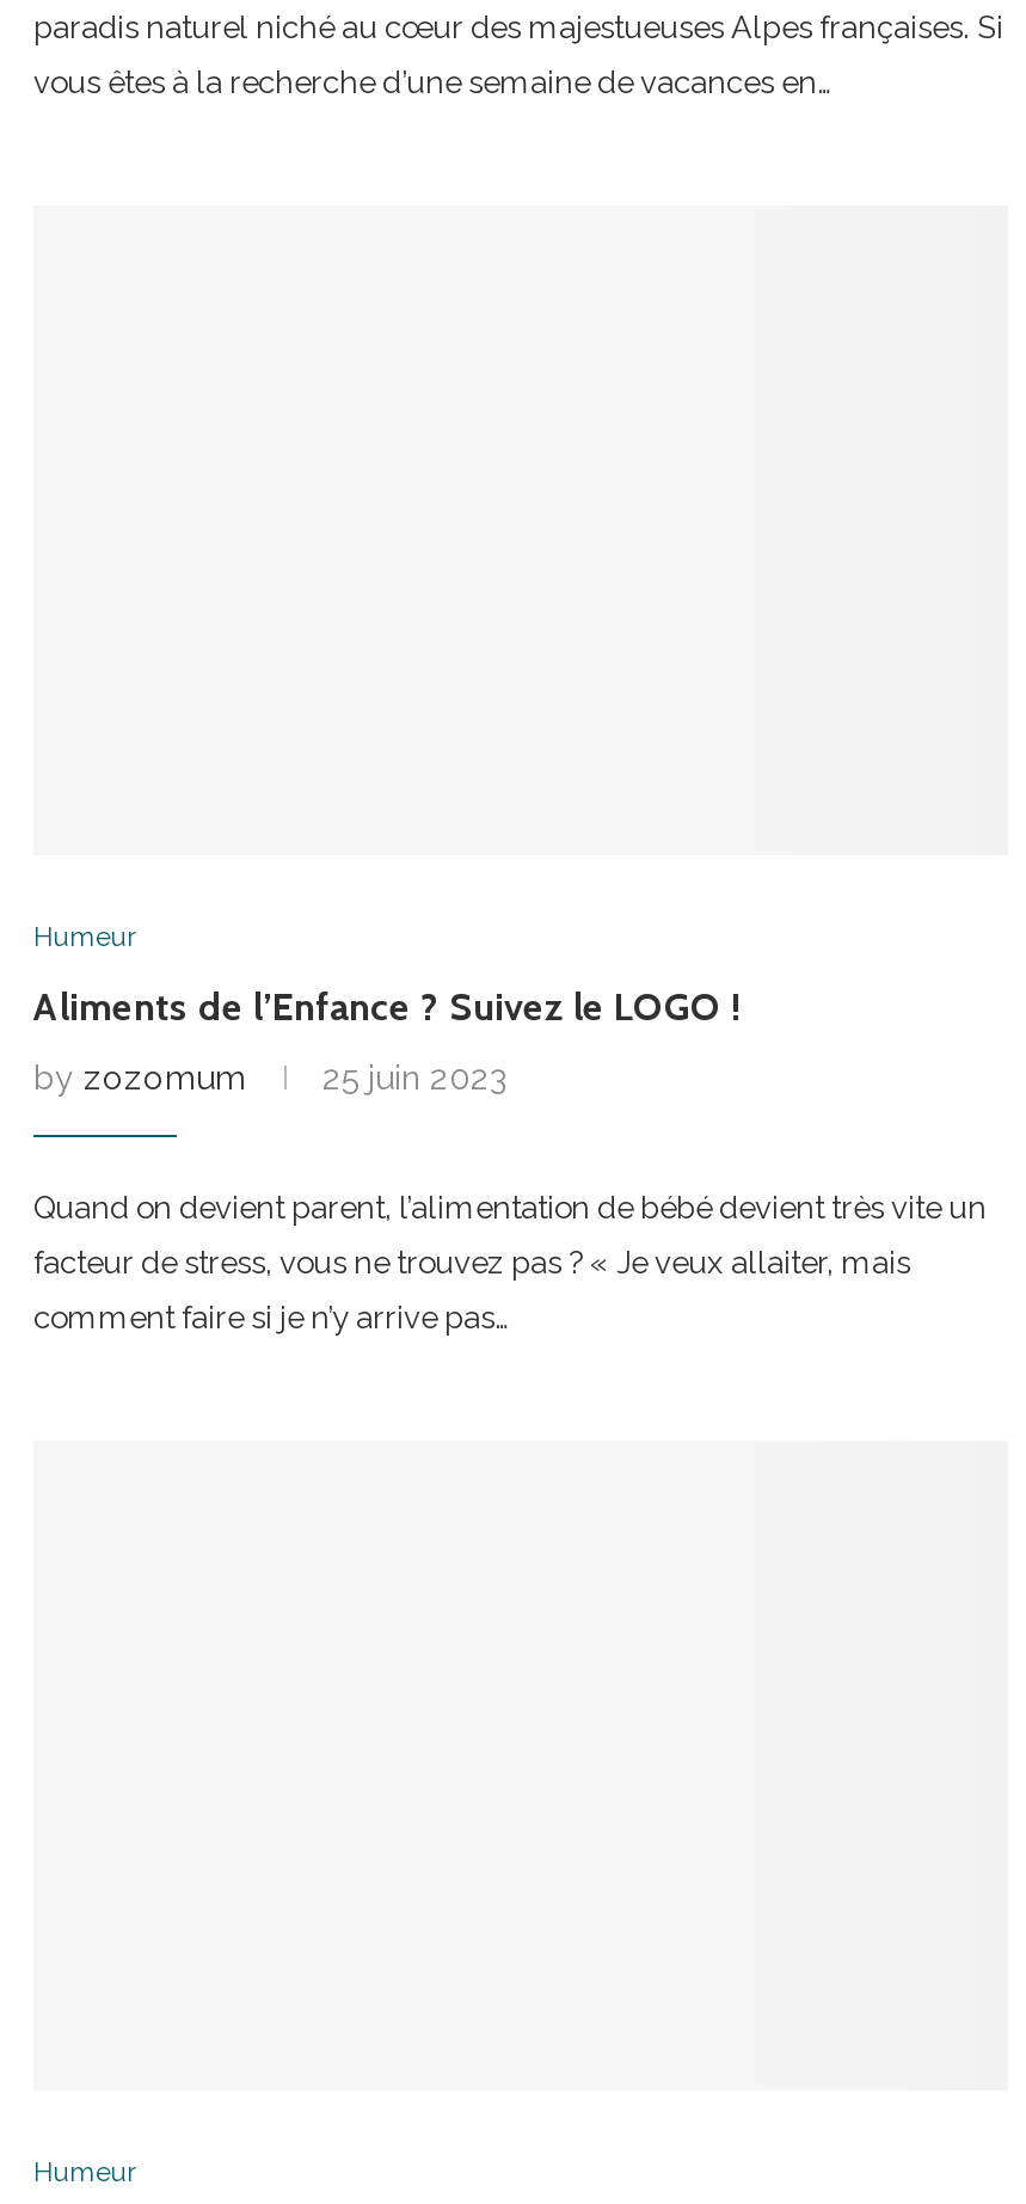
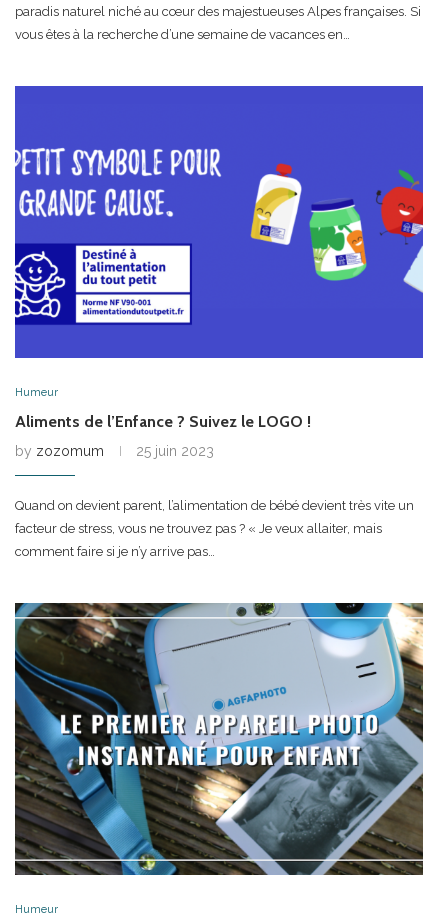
+ [image]

+ [image]
